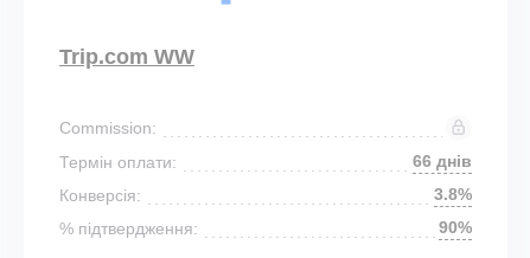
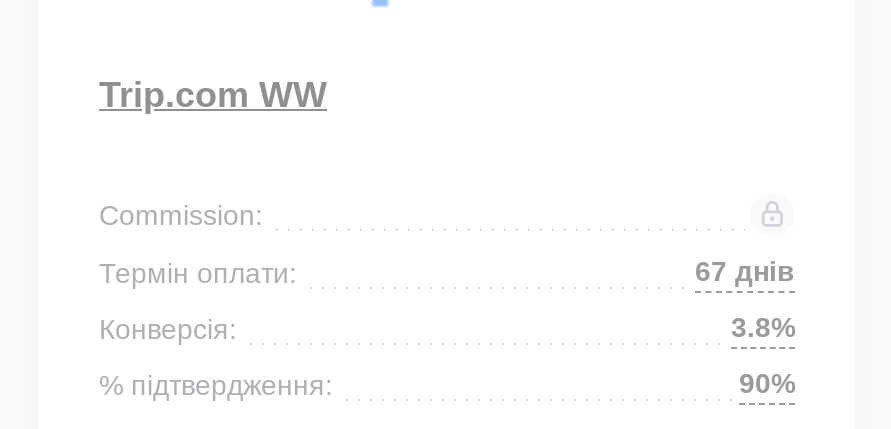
- 66 днів
+ 67 днів
